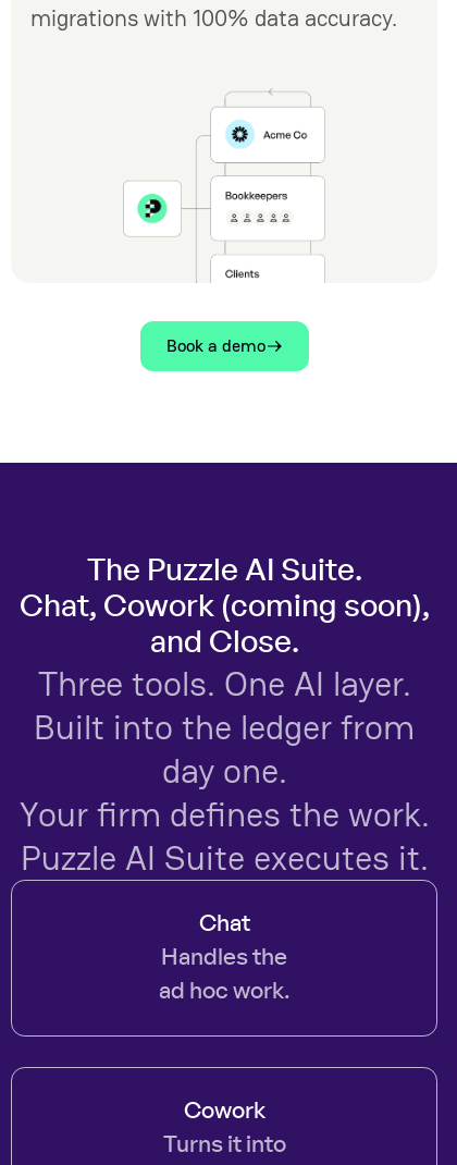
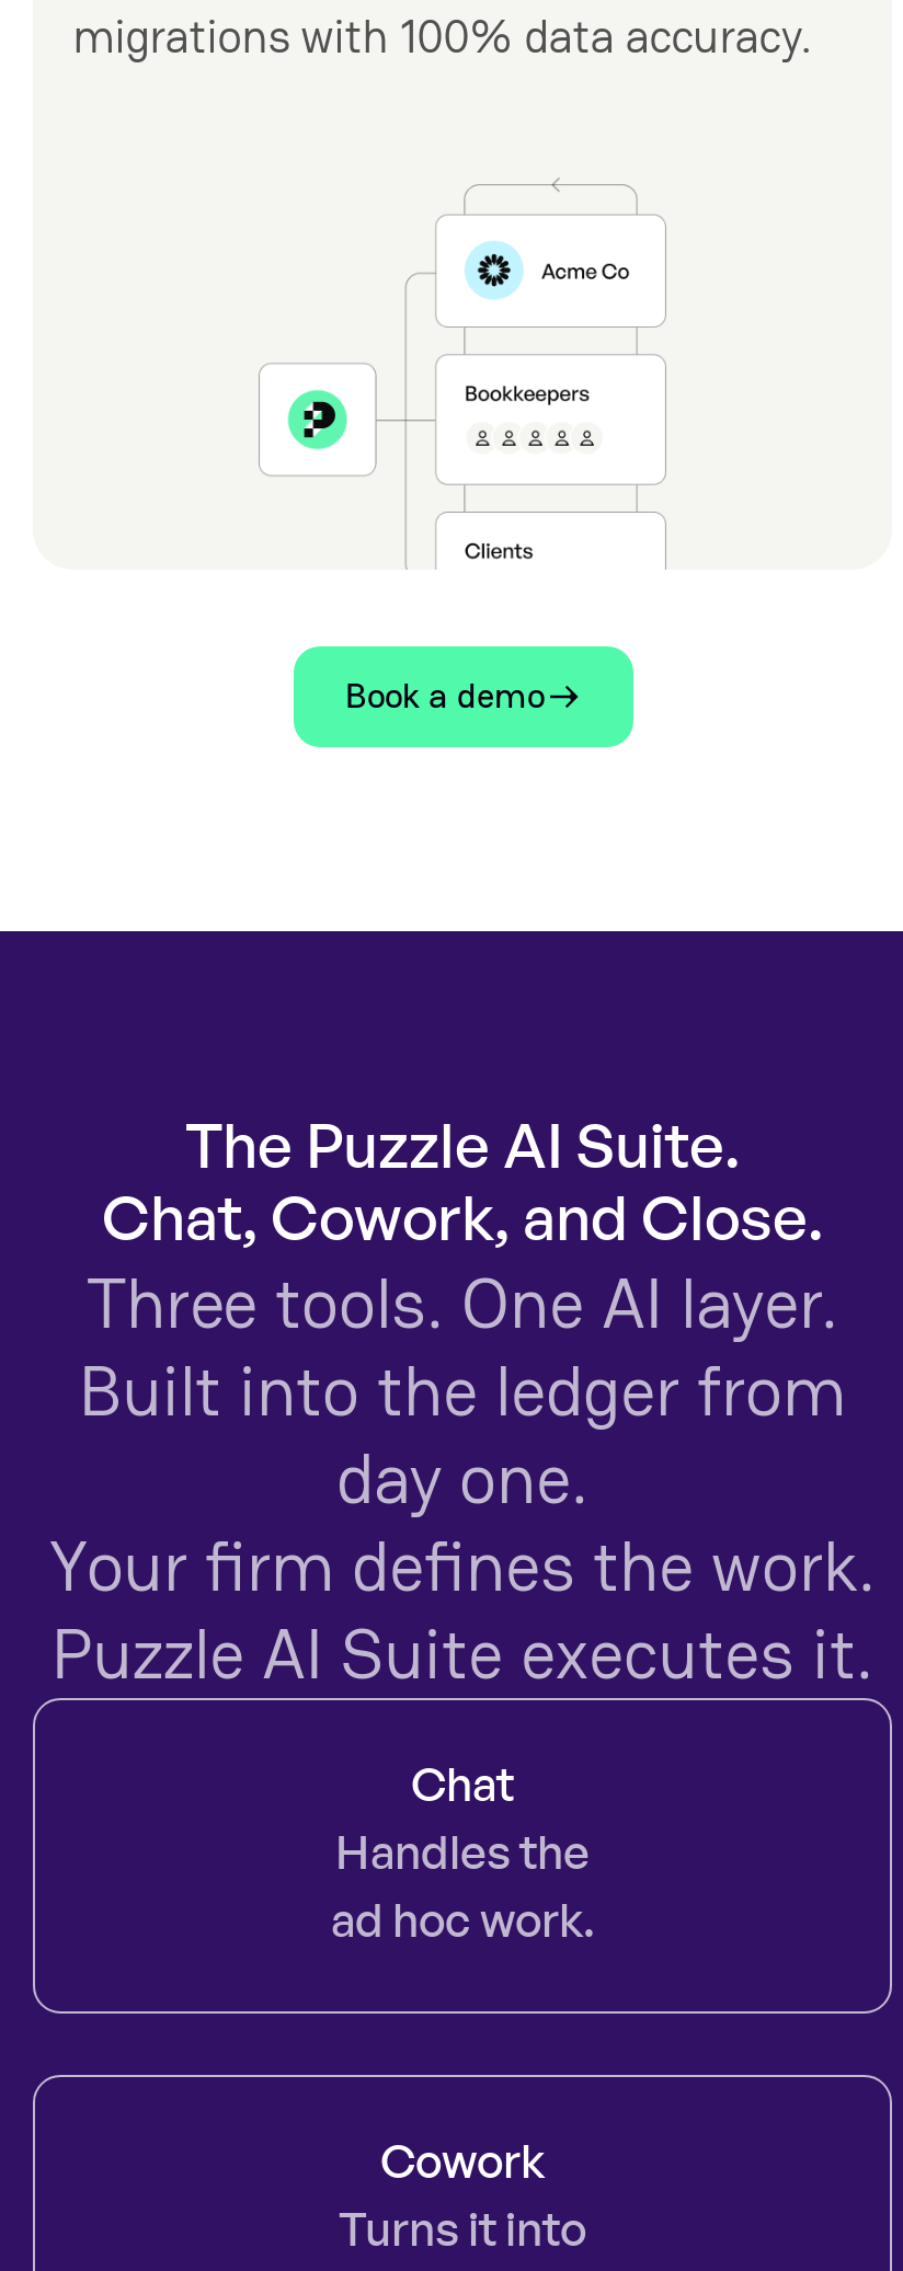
- Chat, Cowork (coming soon),
- and Close.
+ Chat, Cowork, and Close.
